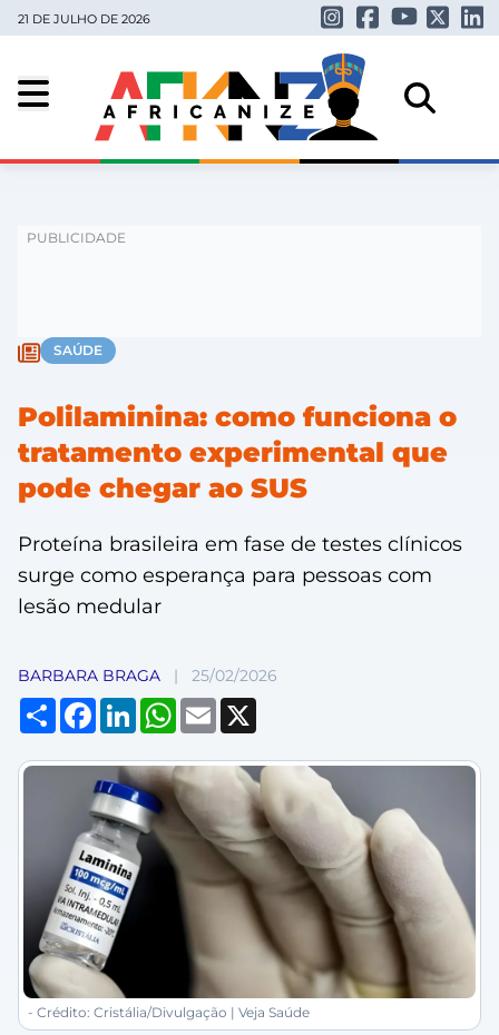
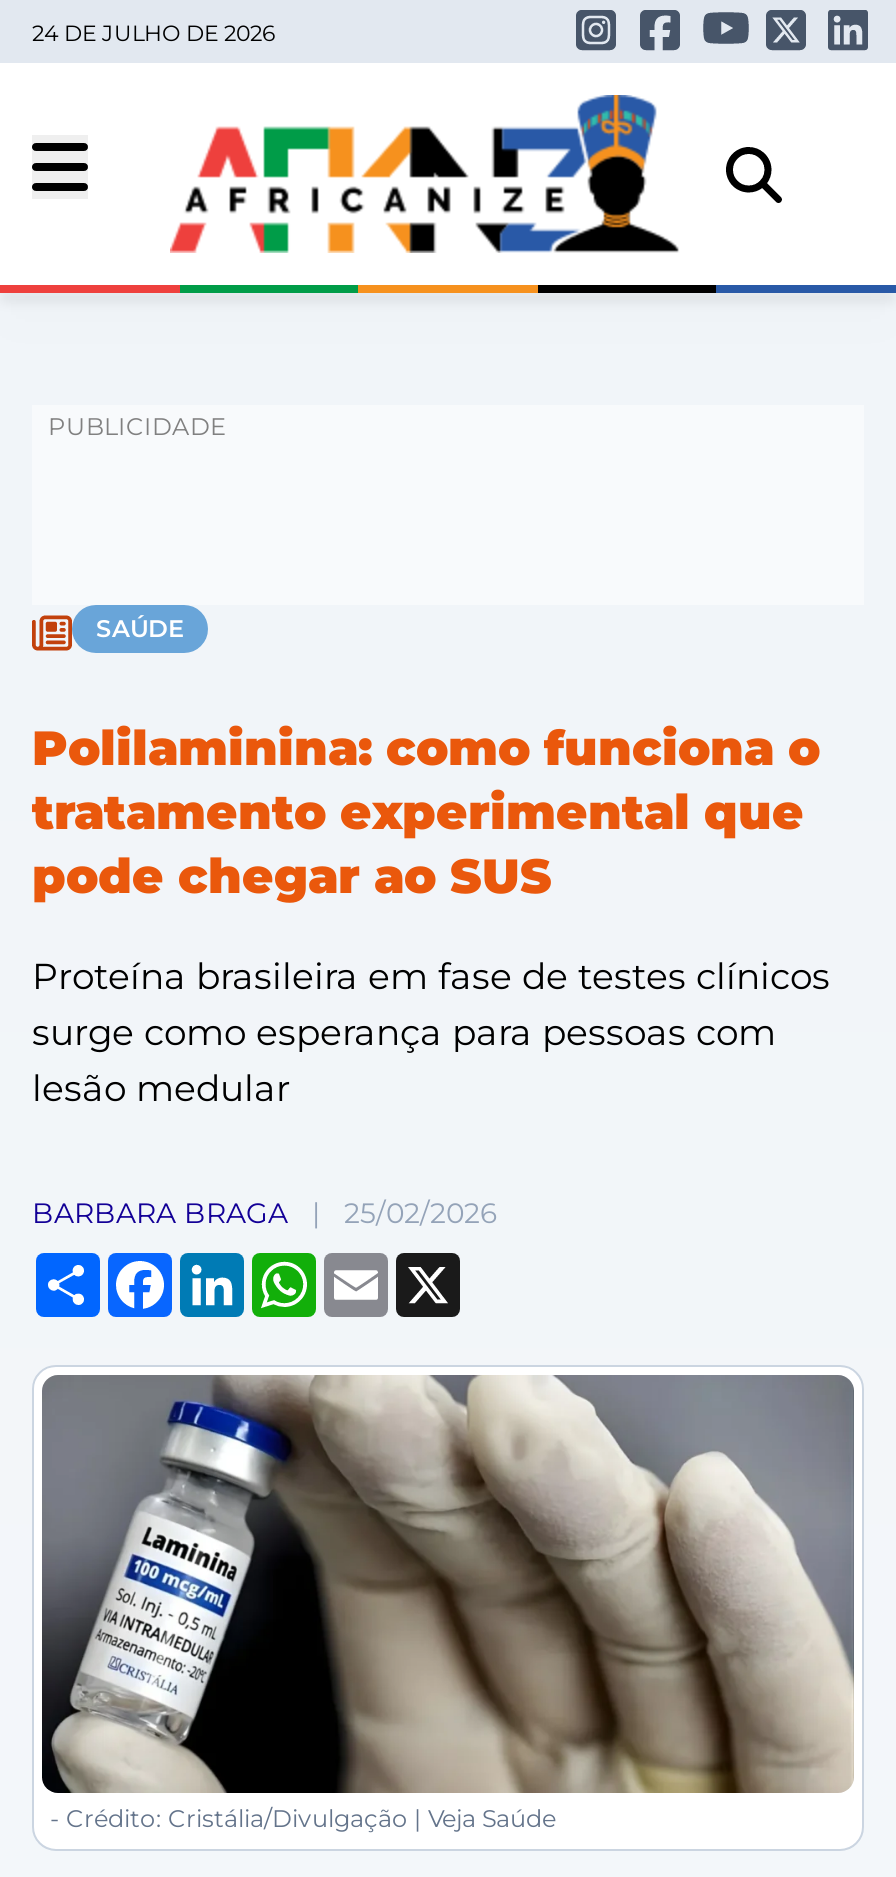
- 21 DE JULHO DE 2026
+ 24 DE JULHO DE 2026
